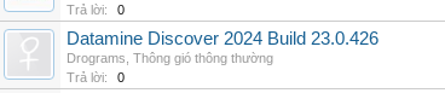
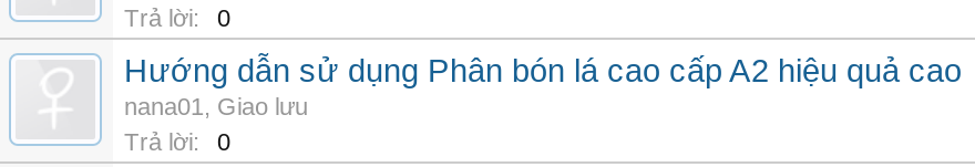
- Datamine Discover 2024 Build 23.0.426
- Drograms, Thông gió thông thường
+ Hướng dẫn sử dụng Phân bón lá cao cấp A2 hiệu quả cao
+ nana01, Giao lưu
